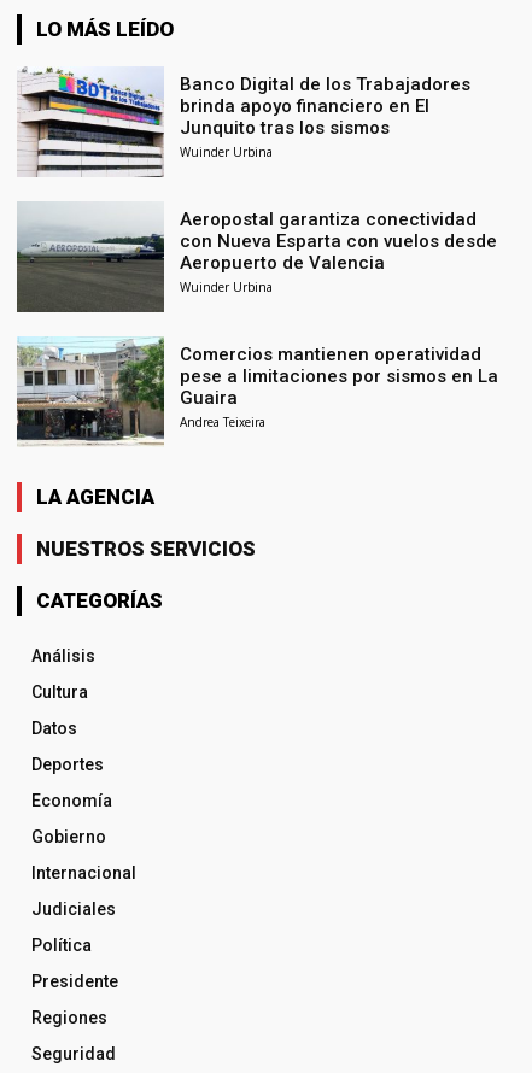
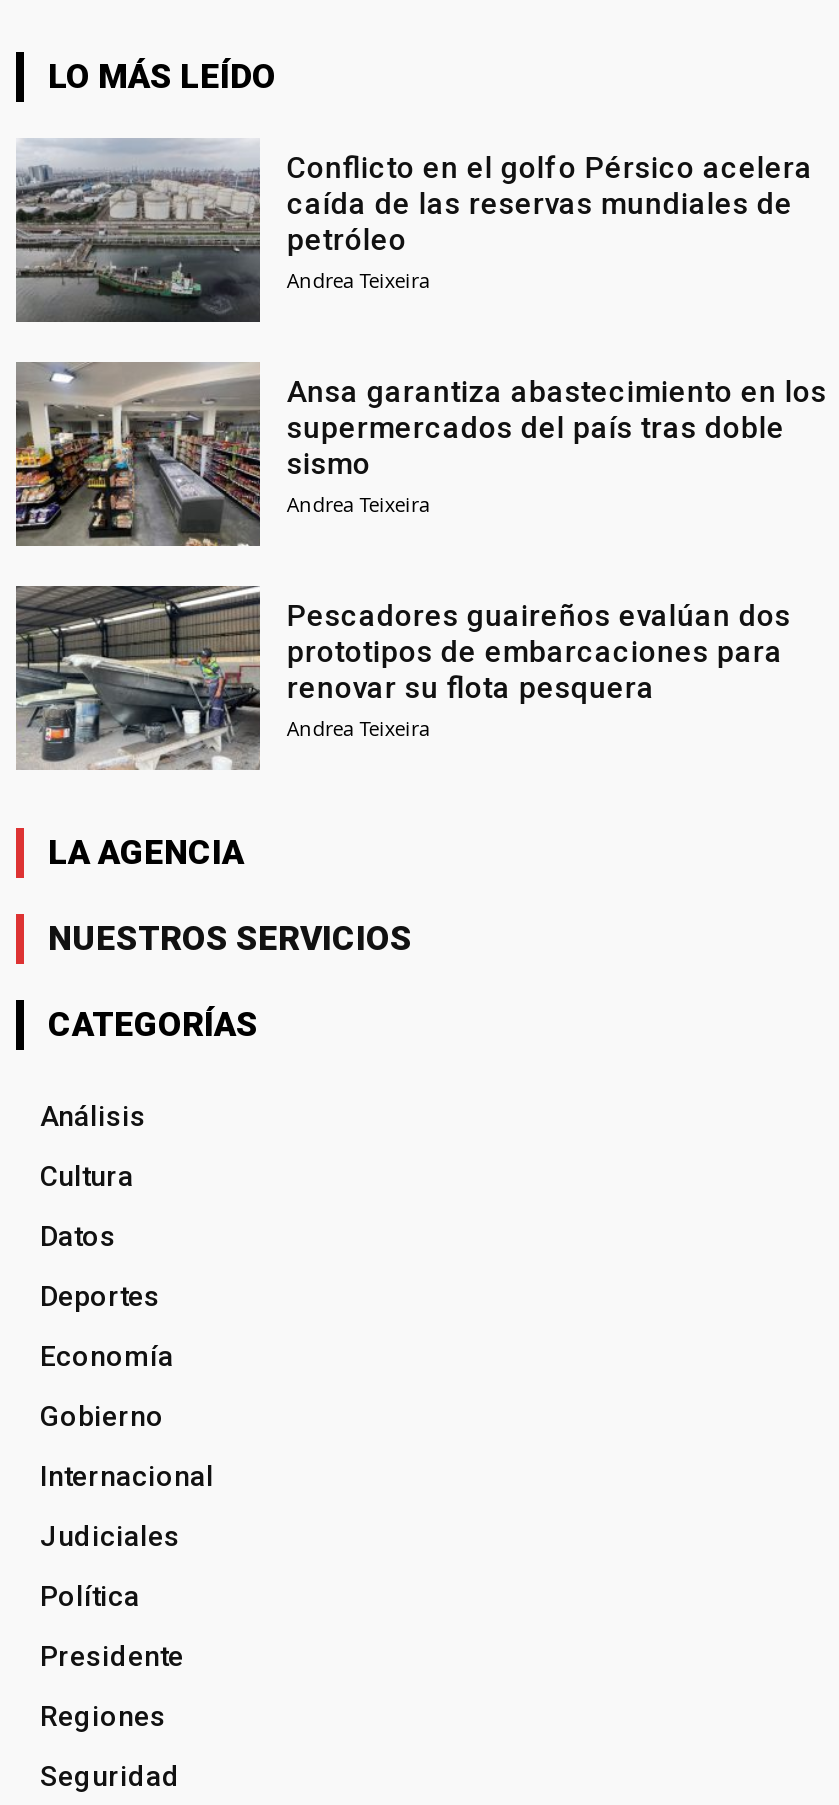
- [image]
- Banco Digital de los Trabajadores
- brinda apoyo financiero en El
- Junquito tras los sismos
- Wuinder Urbina
+ [image]
+ Conflicto en el golfo Pérsico acelera
+ caída de las reservas mundiales de
+ petróleo
+ Andrea Teixeira

- [image]
- Aeropostal garantiza conectividad
- con Nueva Esparta con vuelos desde
- Aeropuerto de Valencia
- Wuinder Urbina
+ [image]
+ Ansa garantiza abastecimiento en los
+ supermercados del país tras doble
+ sismo
+ Andrea Teixeira

- [image]
- Comercios mantienen operatividad
- pese a limitaciones por sismos en La
- Guaira
+ [image]
+ Pescadores guaireños evalúan dos
+ prototipos de embarcaciones para
+ renovar su flota pesquera
